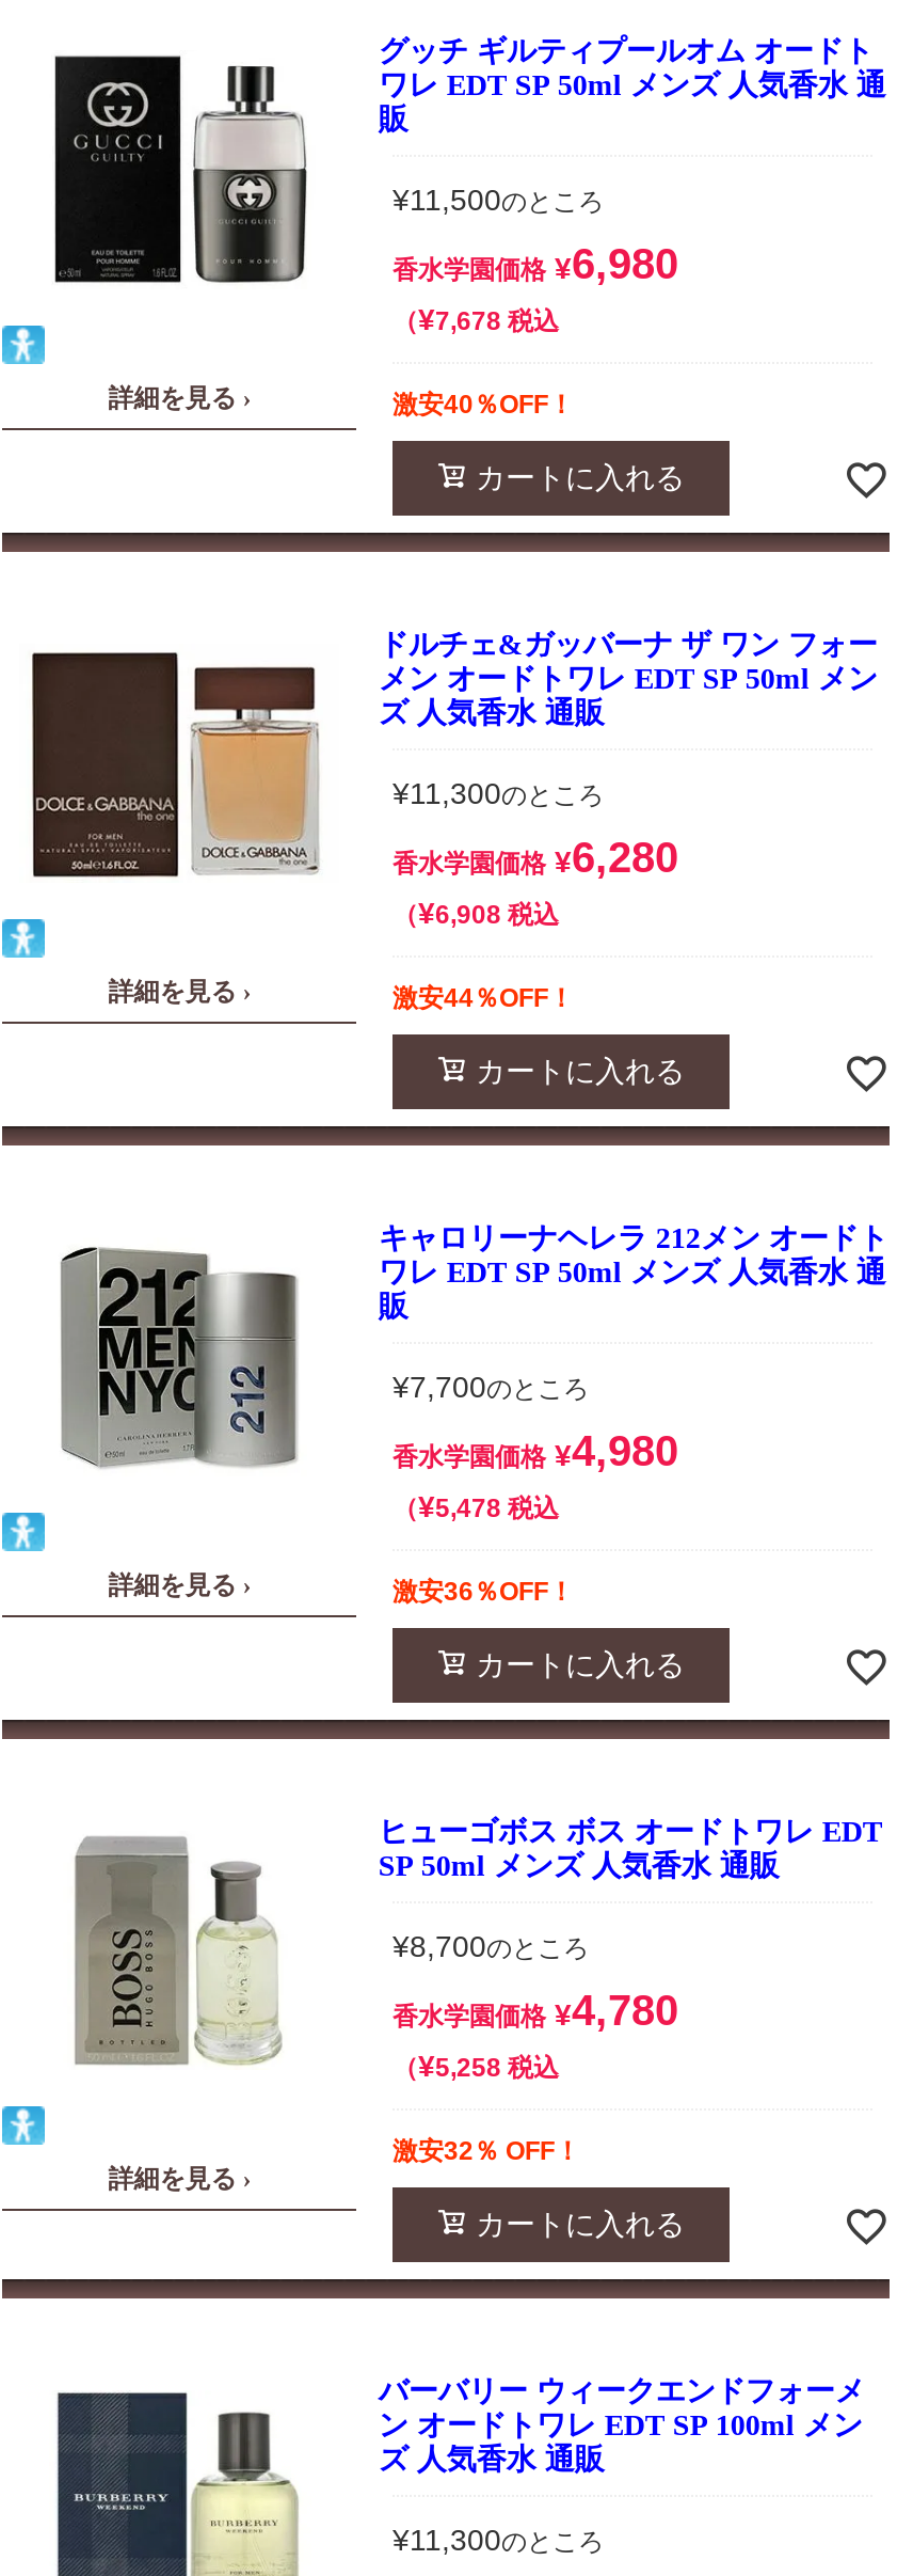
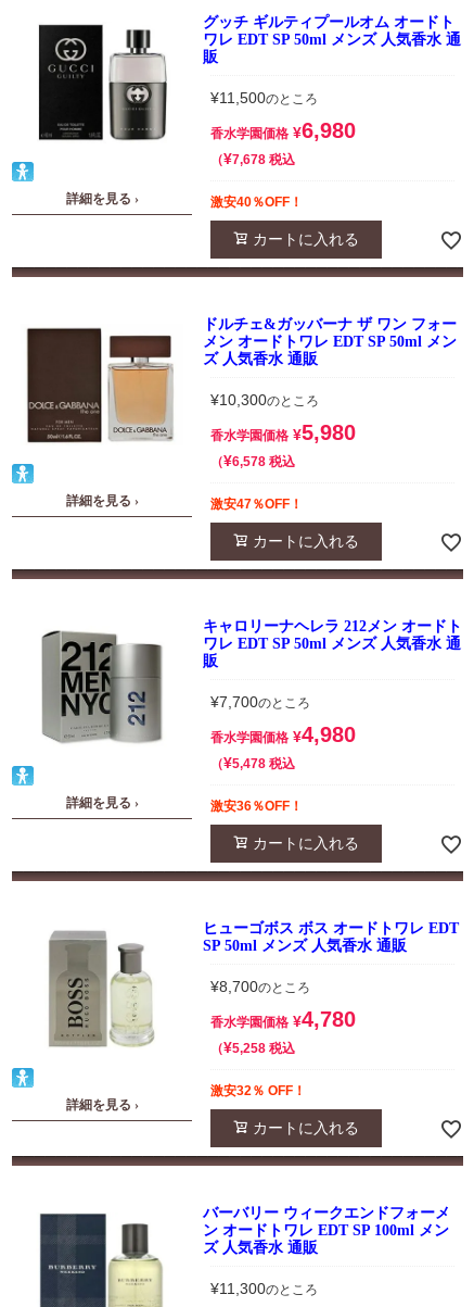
- ¥11,300のところ
+ ¥10,300のところ

- 香水学園価格 ¥6,280
+ 香水学園価格 ¥5,980

- ¥6,908 税込
+ ¥6,578 税込

- 激安44％OFF！
+ 激安47％OFF！
